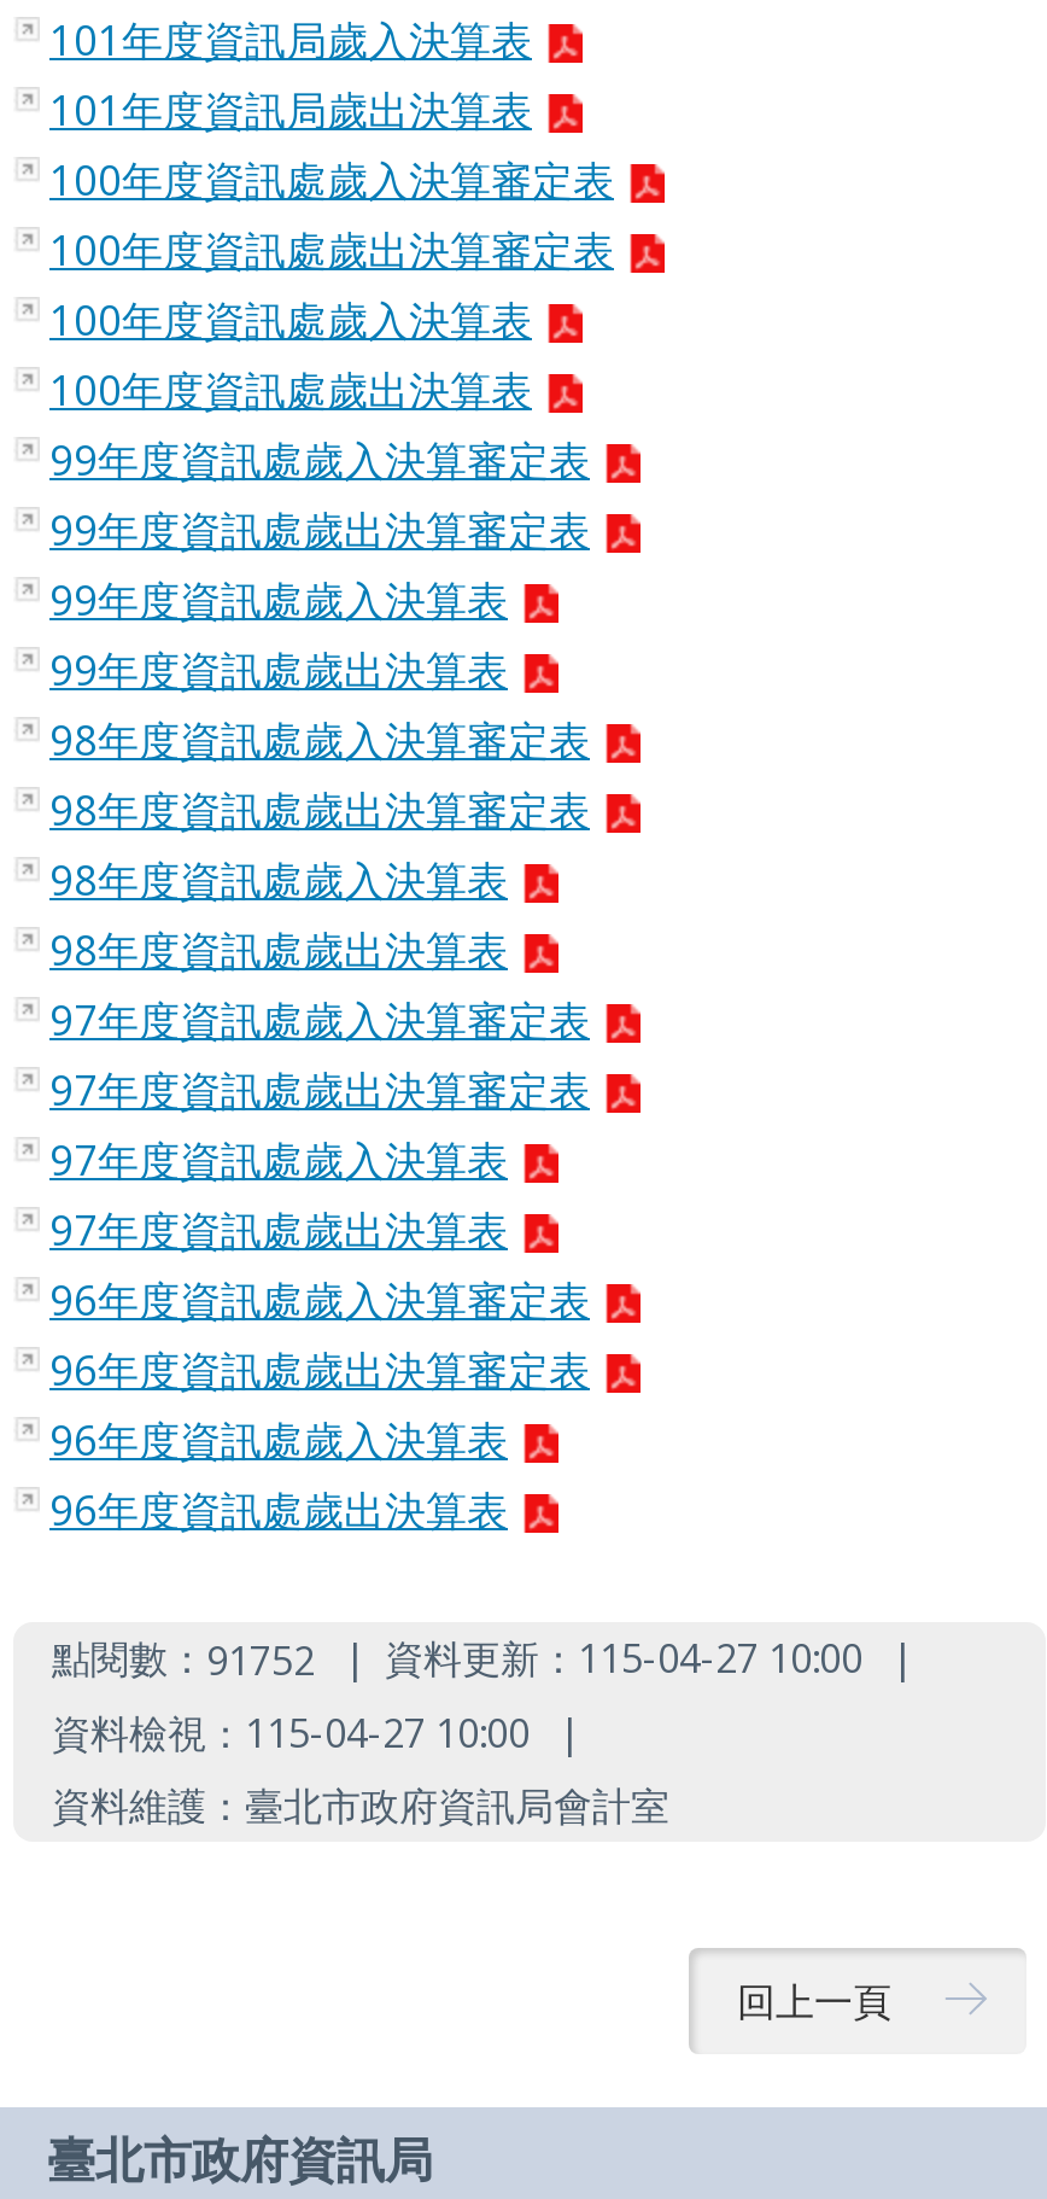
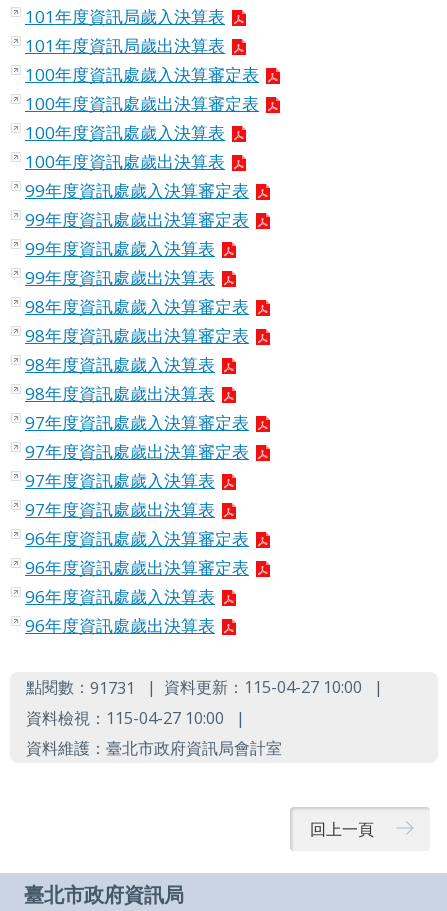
- 點閱數：91752 資料更新：115-04-27 10:00
+ 點閱數：91731 資料更新：115-04-27 10:00
